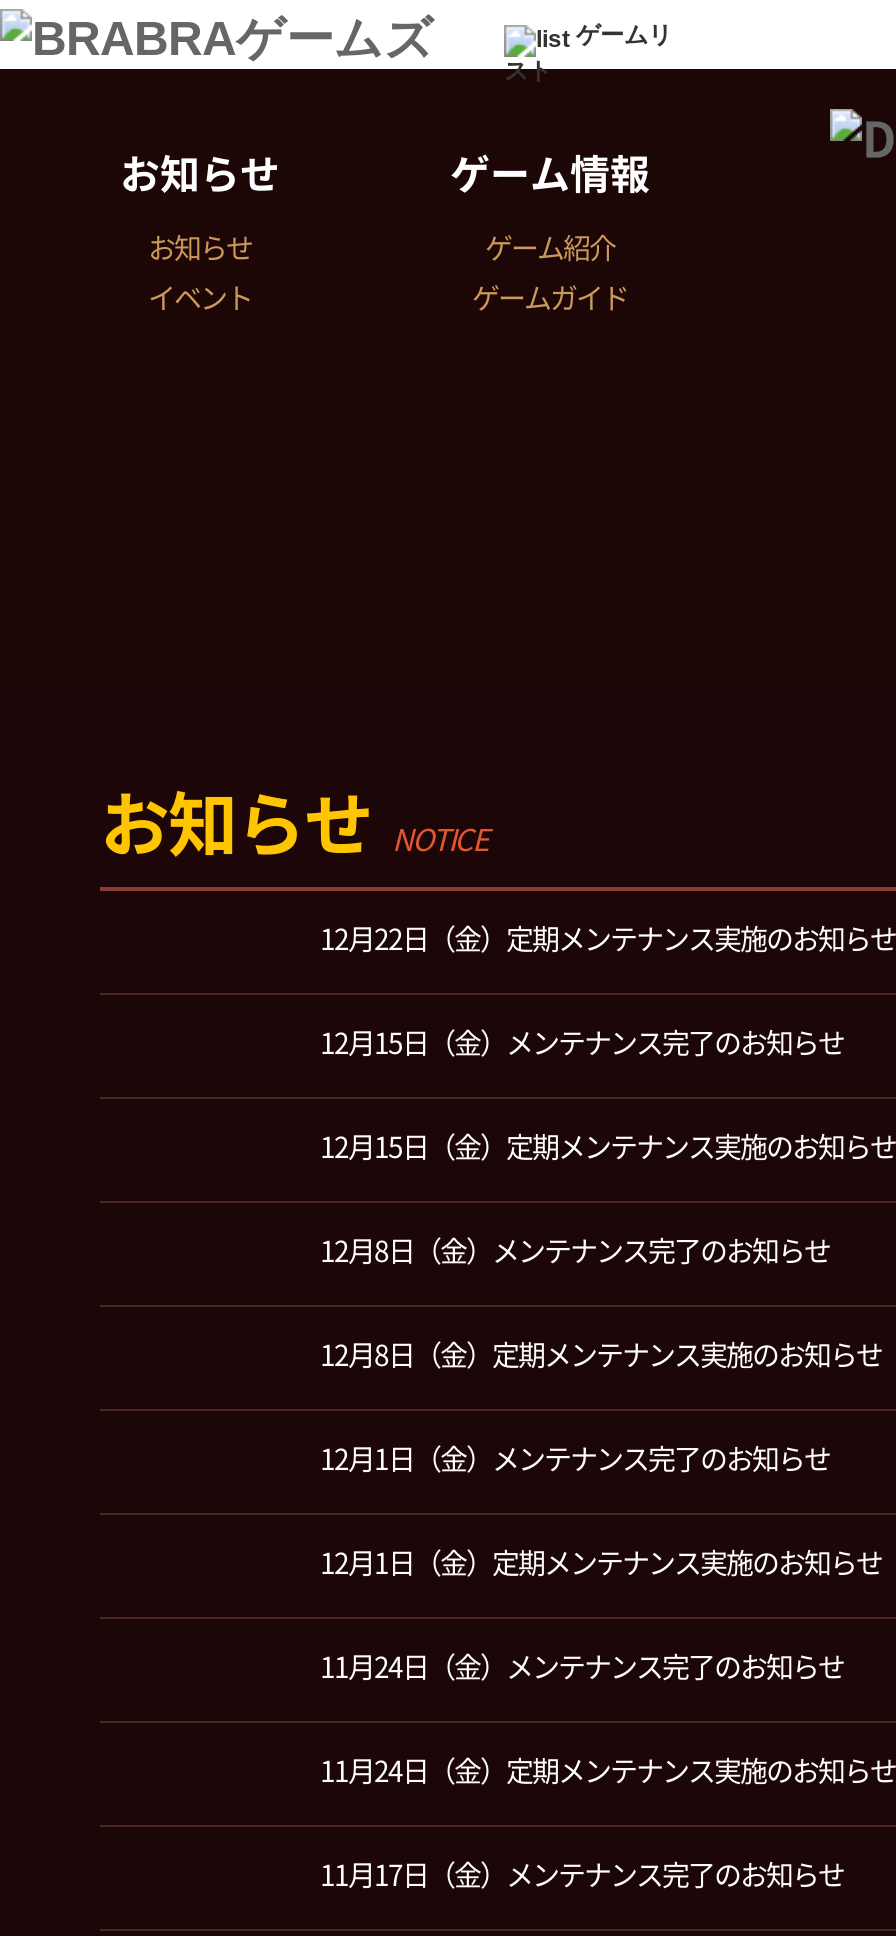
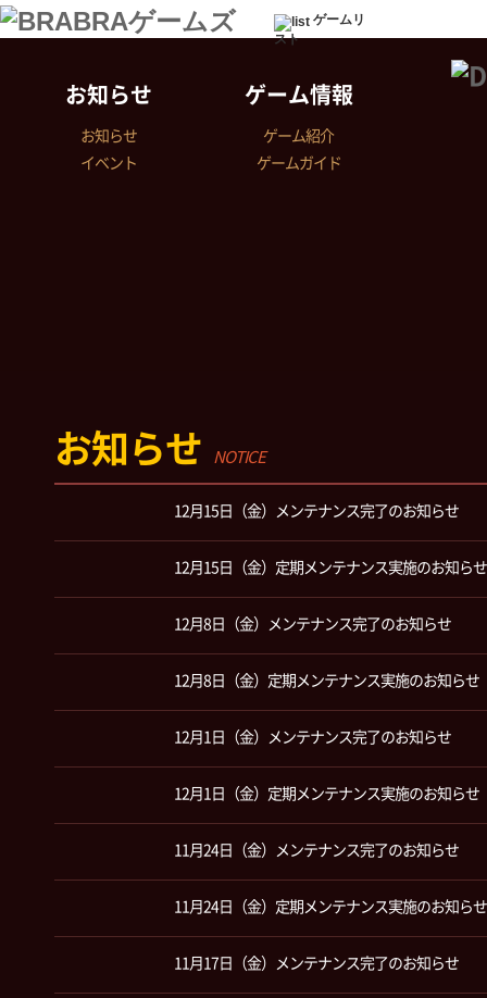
- 12月22日（金）定期メンテナンス実施のお知らせ
